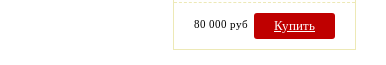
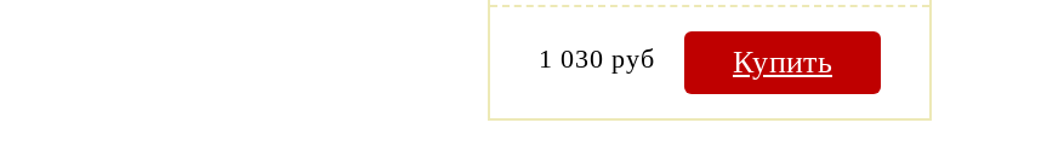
- 80 000 руб
+ 1 030 руб
